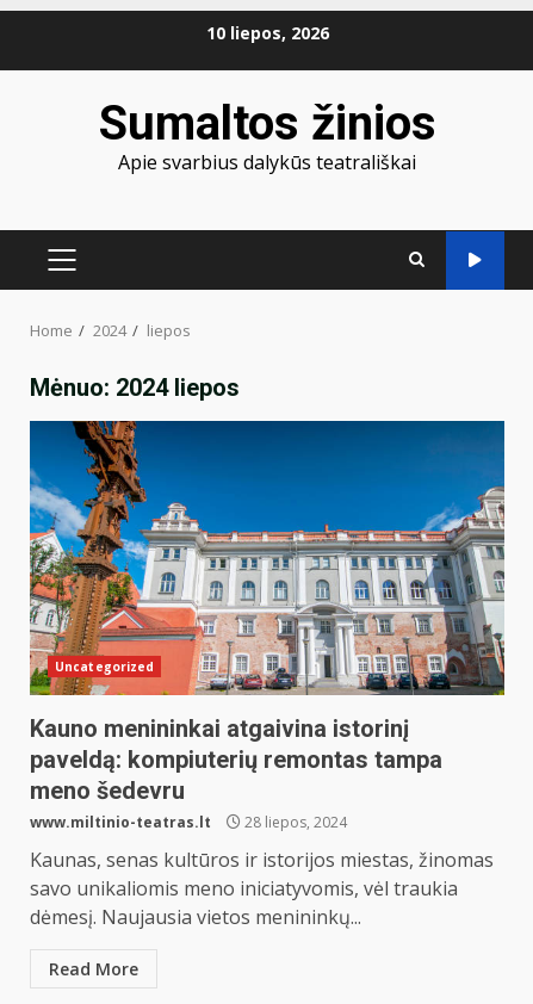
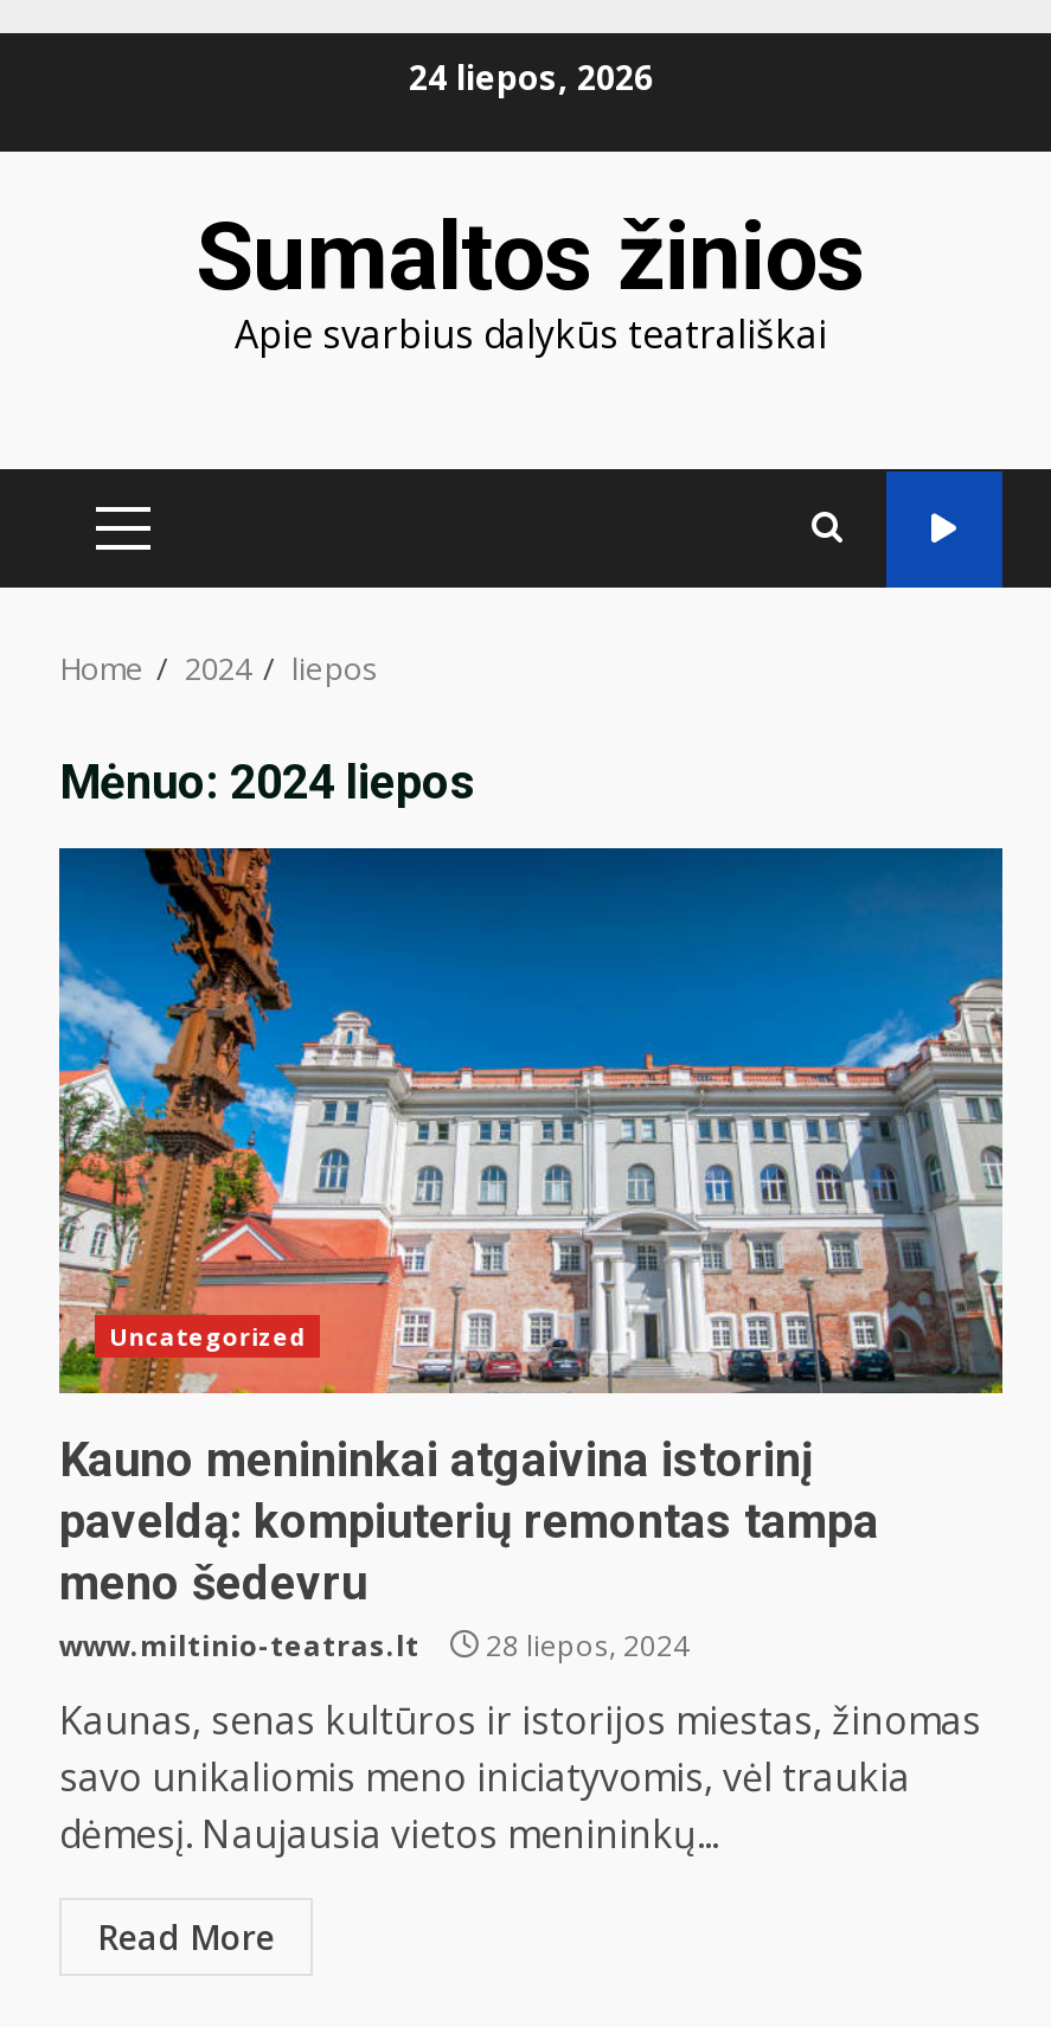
- 10 liepos, 2026
+ 24 liepos, 2026
